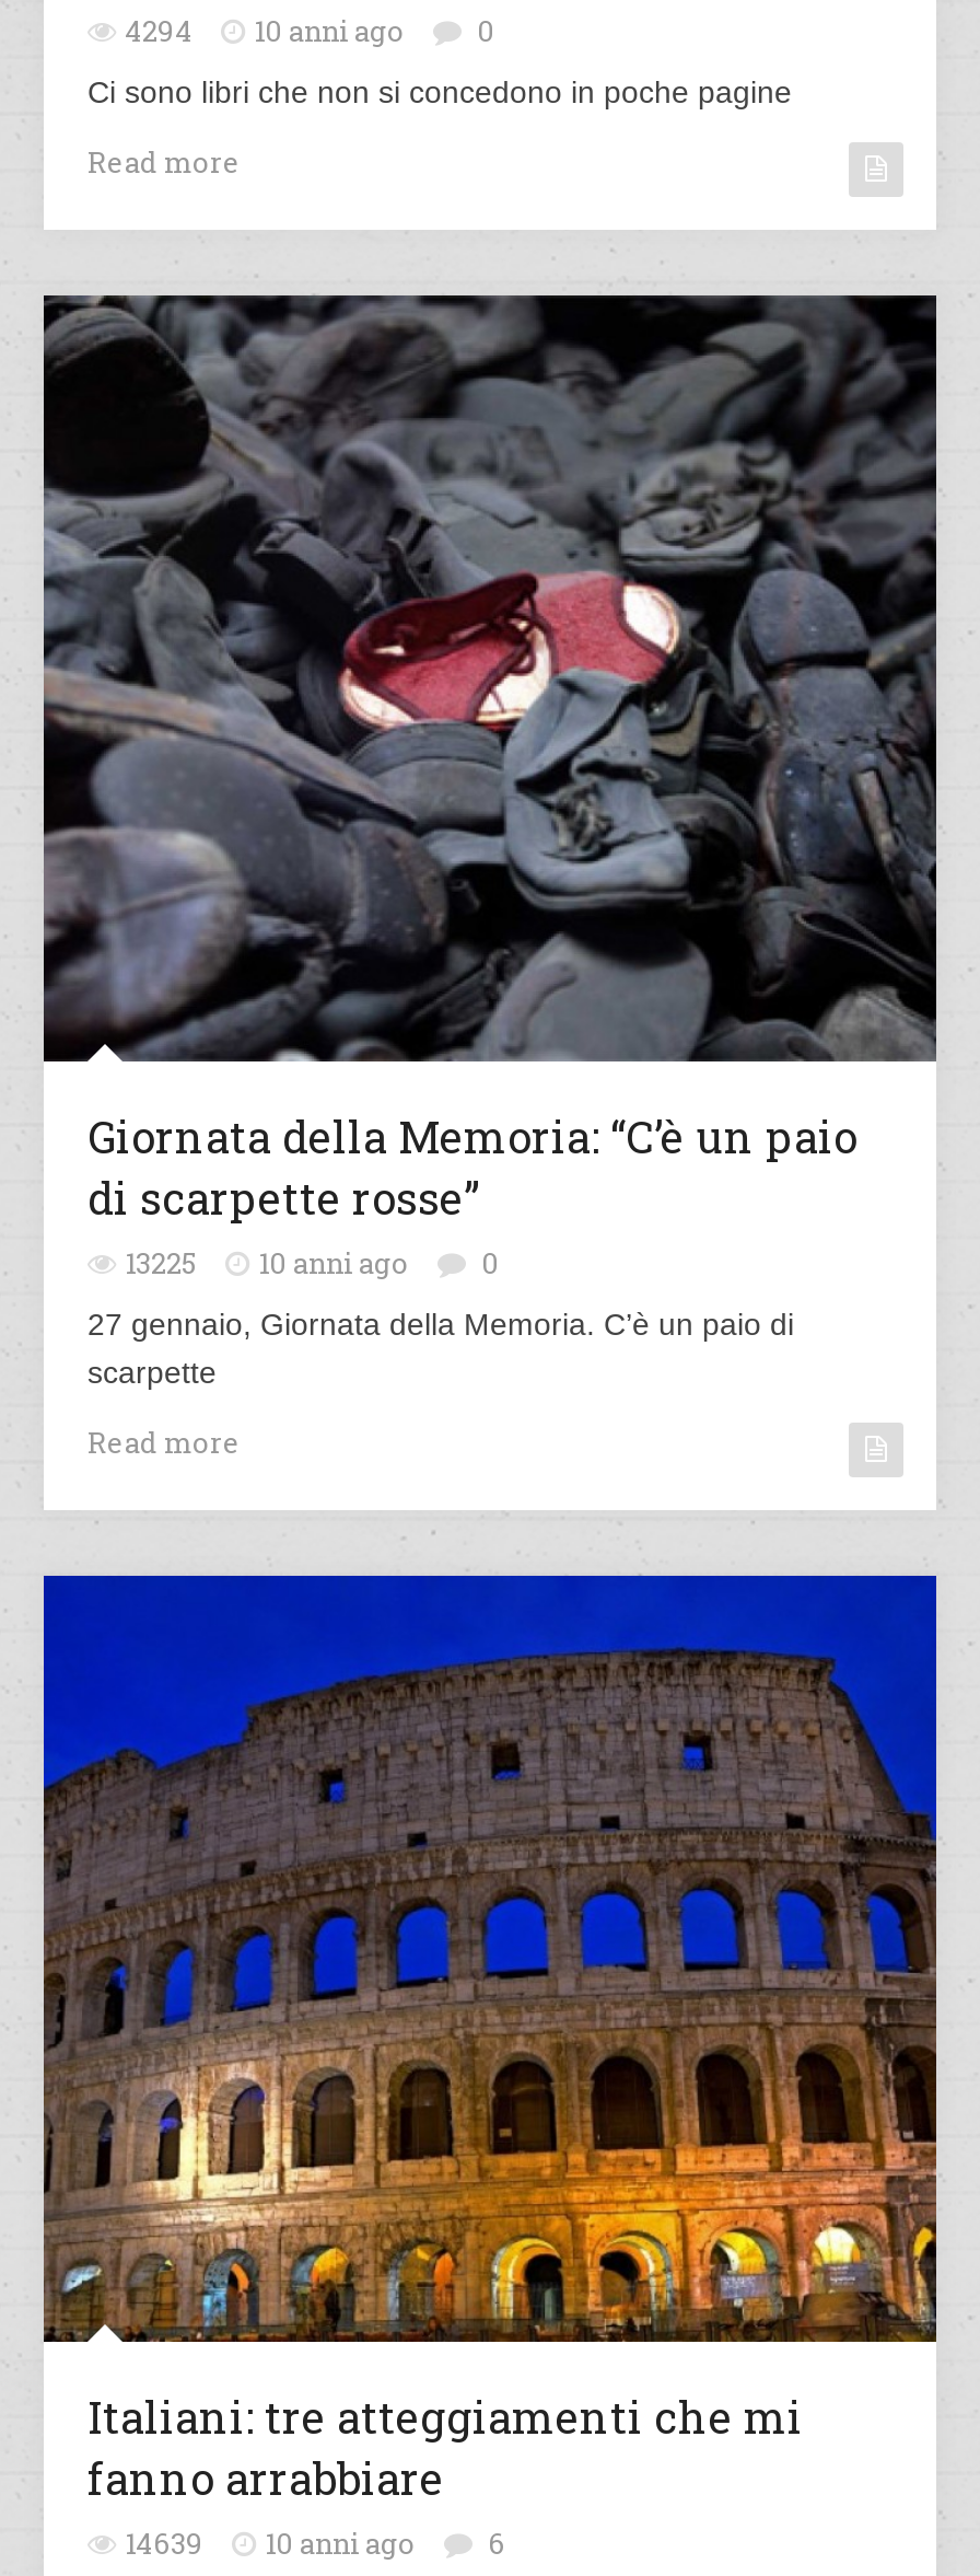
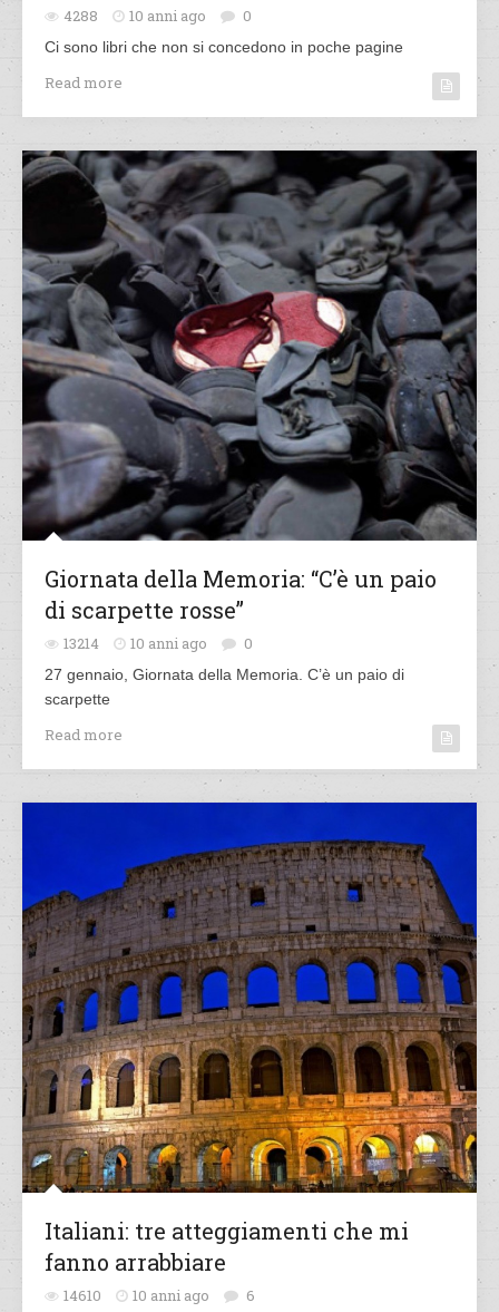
- 4294 10 anni ago 0
+ 4288 10 anni ago 0

- 13225 10 anni ago 0
+ 13214 10 anni ago 0

- 14639 10 anni ago 6
+ 14610 10 anni ago 6
